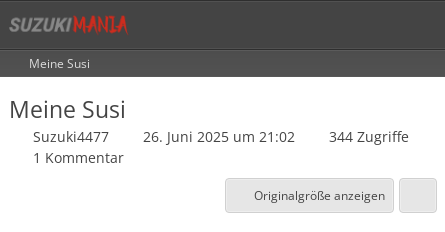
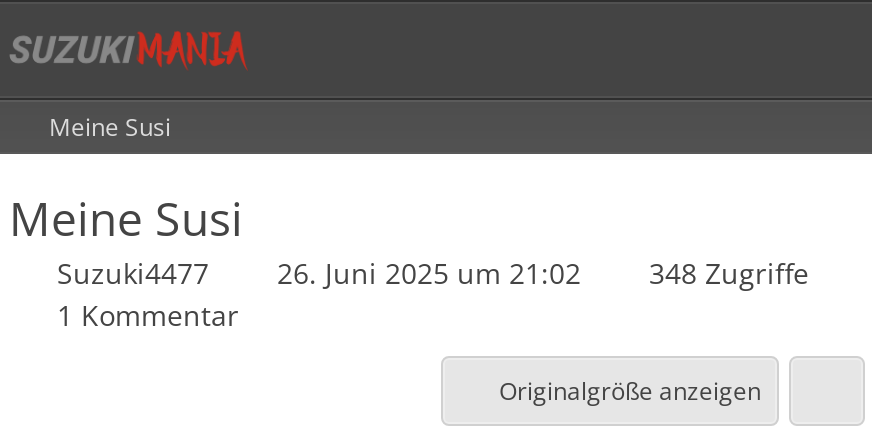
- Suzuki4477 26. Juni 2025 um 21:02 344 Zugriffe
+ Suzuki4477 26. Juni 2025 um 21:02 348 Zugriffe
